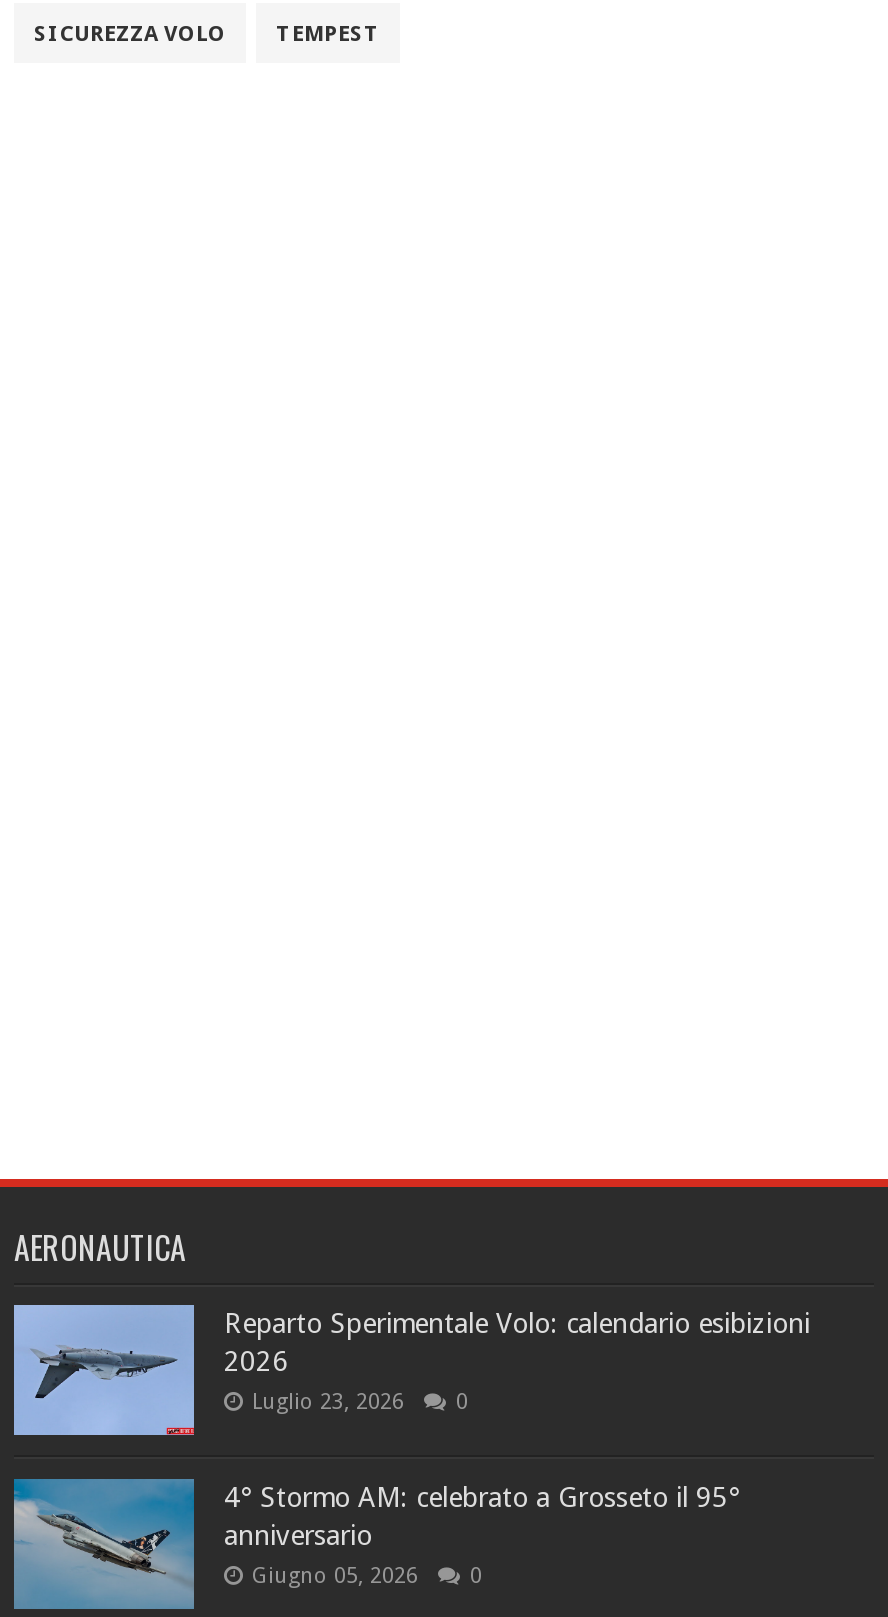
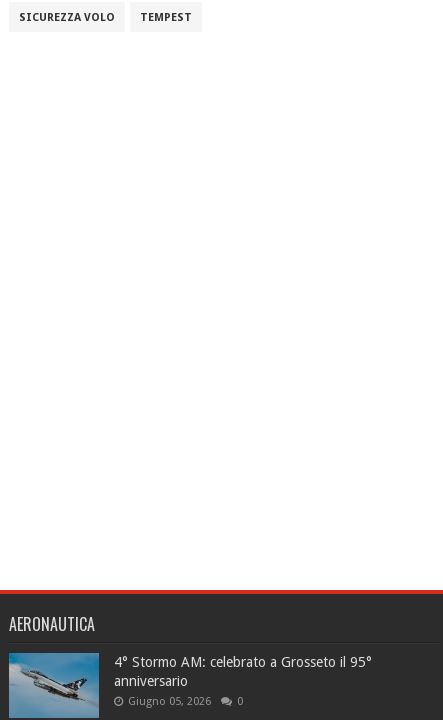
- [image]
- Reparto Sperimentale Volo: calendario esibizioni
- 2026
- Luglio 23, 2026
- 0
